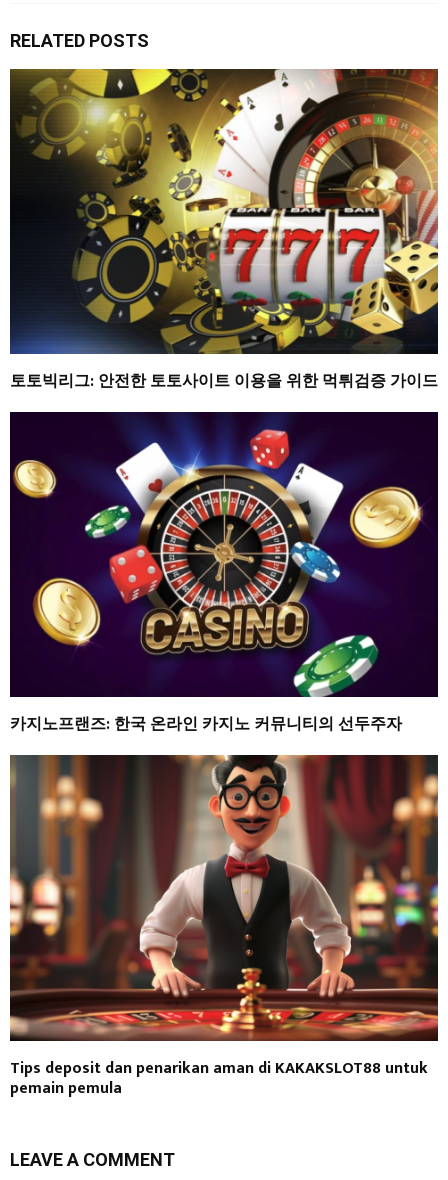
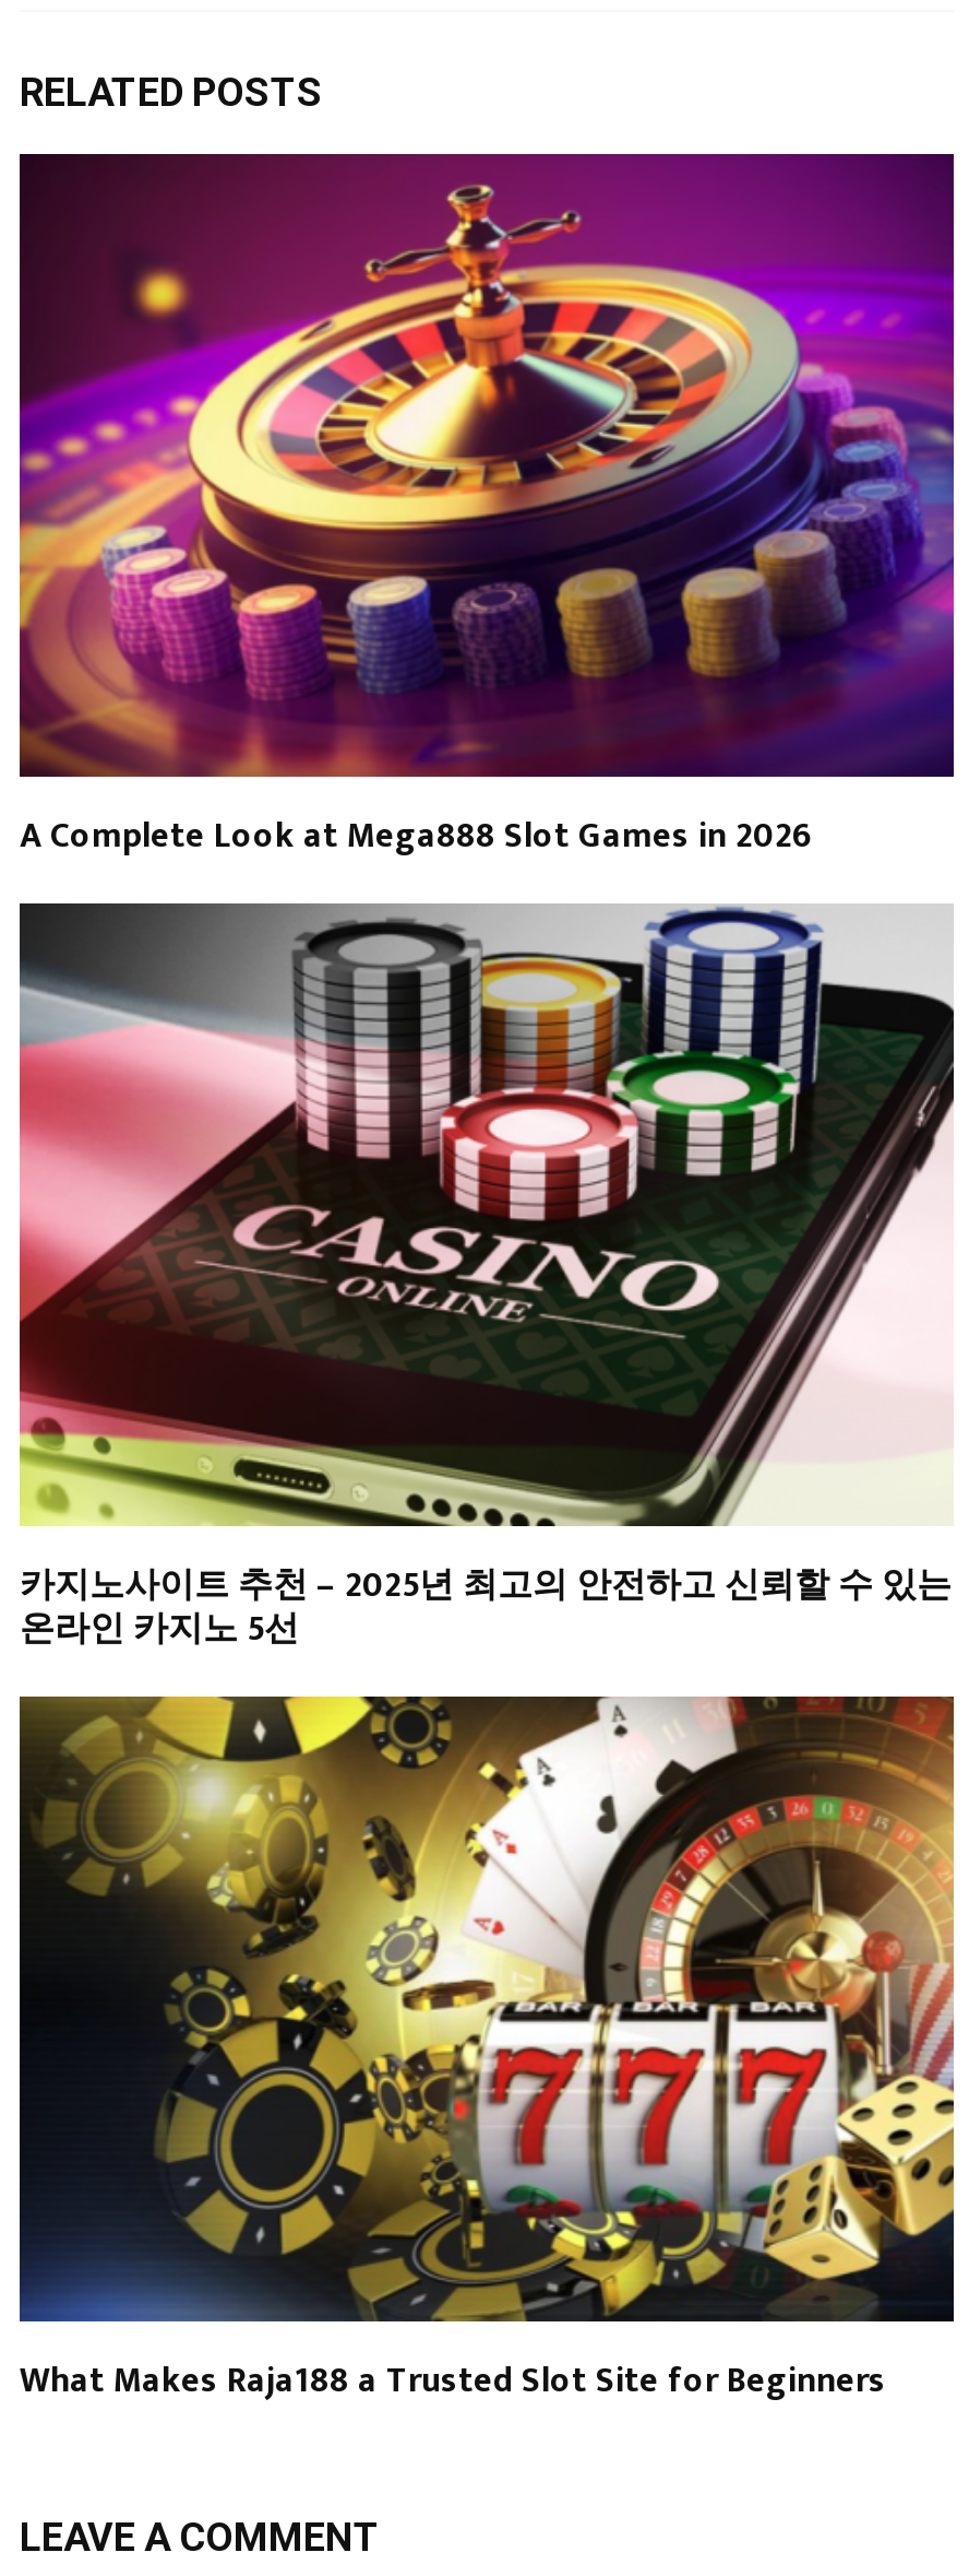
- [image]
- 토토빅리그: 안전한 토토사이트 이용을 위한 먹튀검증 가이드
+ [image]
+ A Complete Look at Mega888 Slot Games in 2026

- [image]
- 카지노프랜즈: 한국 온라인 카지노 커뮤니티의 선두주자
+ [image]
+ 카지노사이트 추천 – 2025년 최고의 안전하고 신뢰할 수 있는
+ 온라인 카지노 5선

- [image]
- Tips deposit dan penarikan aman di KAKAKSLOT88 untuk
- pemain pemula
+ [image]
+ What Makes Raja188 a Trusted Slot Site for Beginners
